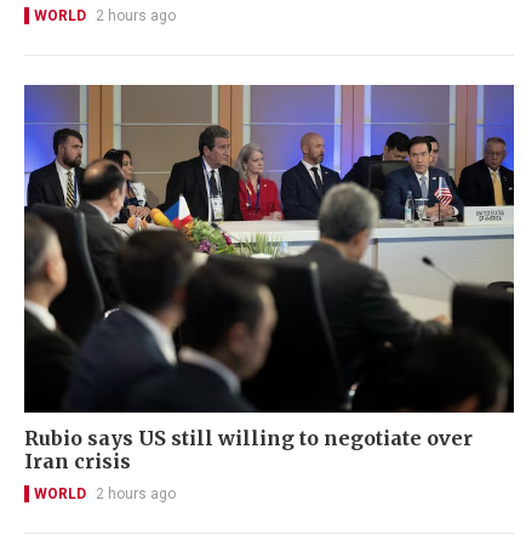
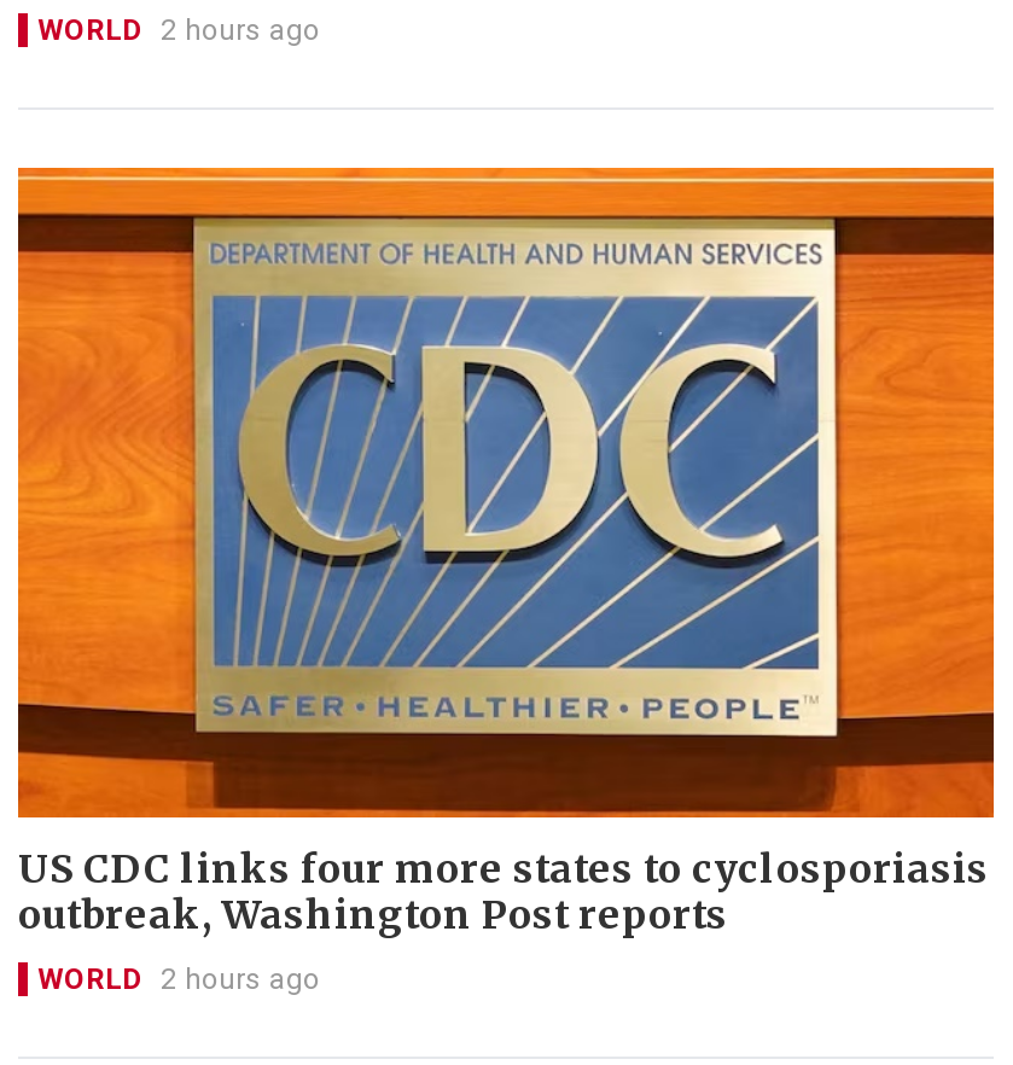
- [image]
- Rubio says US still willing to negotiate over
- Iran crisis
+ [image]
+ US CDC links four more states to cyclosporiasis
+ outbreak, Washington Post reports
